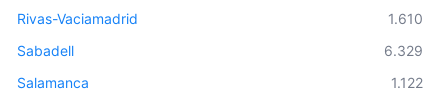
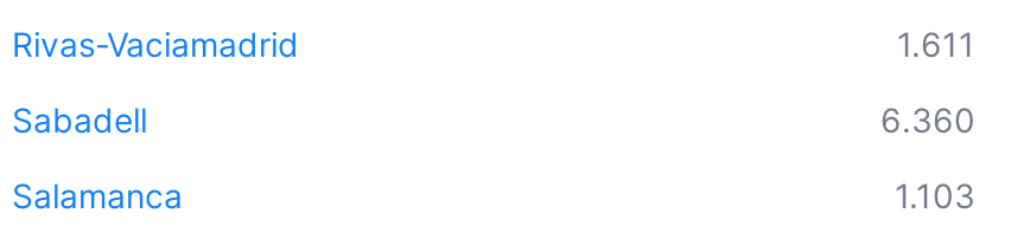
- 1.610
+ 1.611

- 6.329
+ 6.360

- 1.122
+ 1.103
